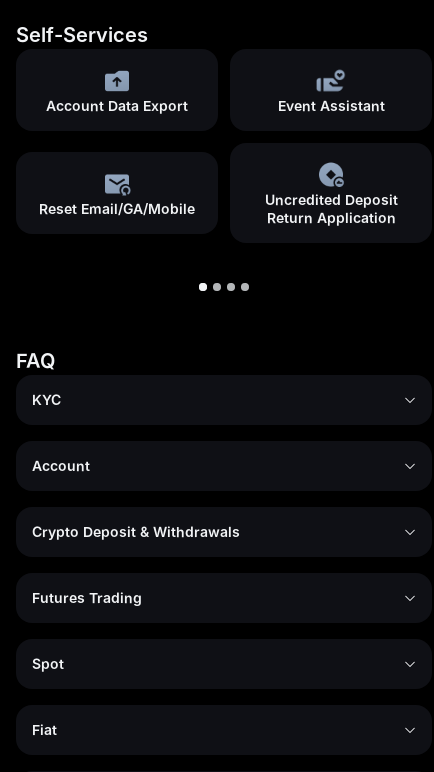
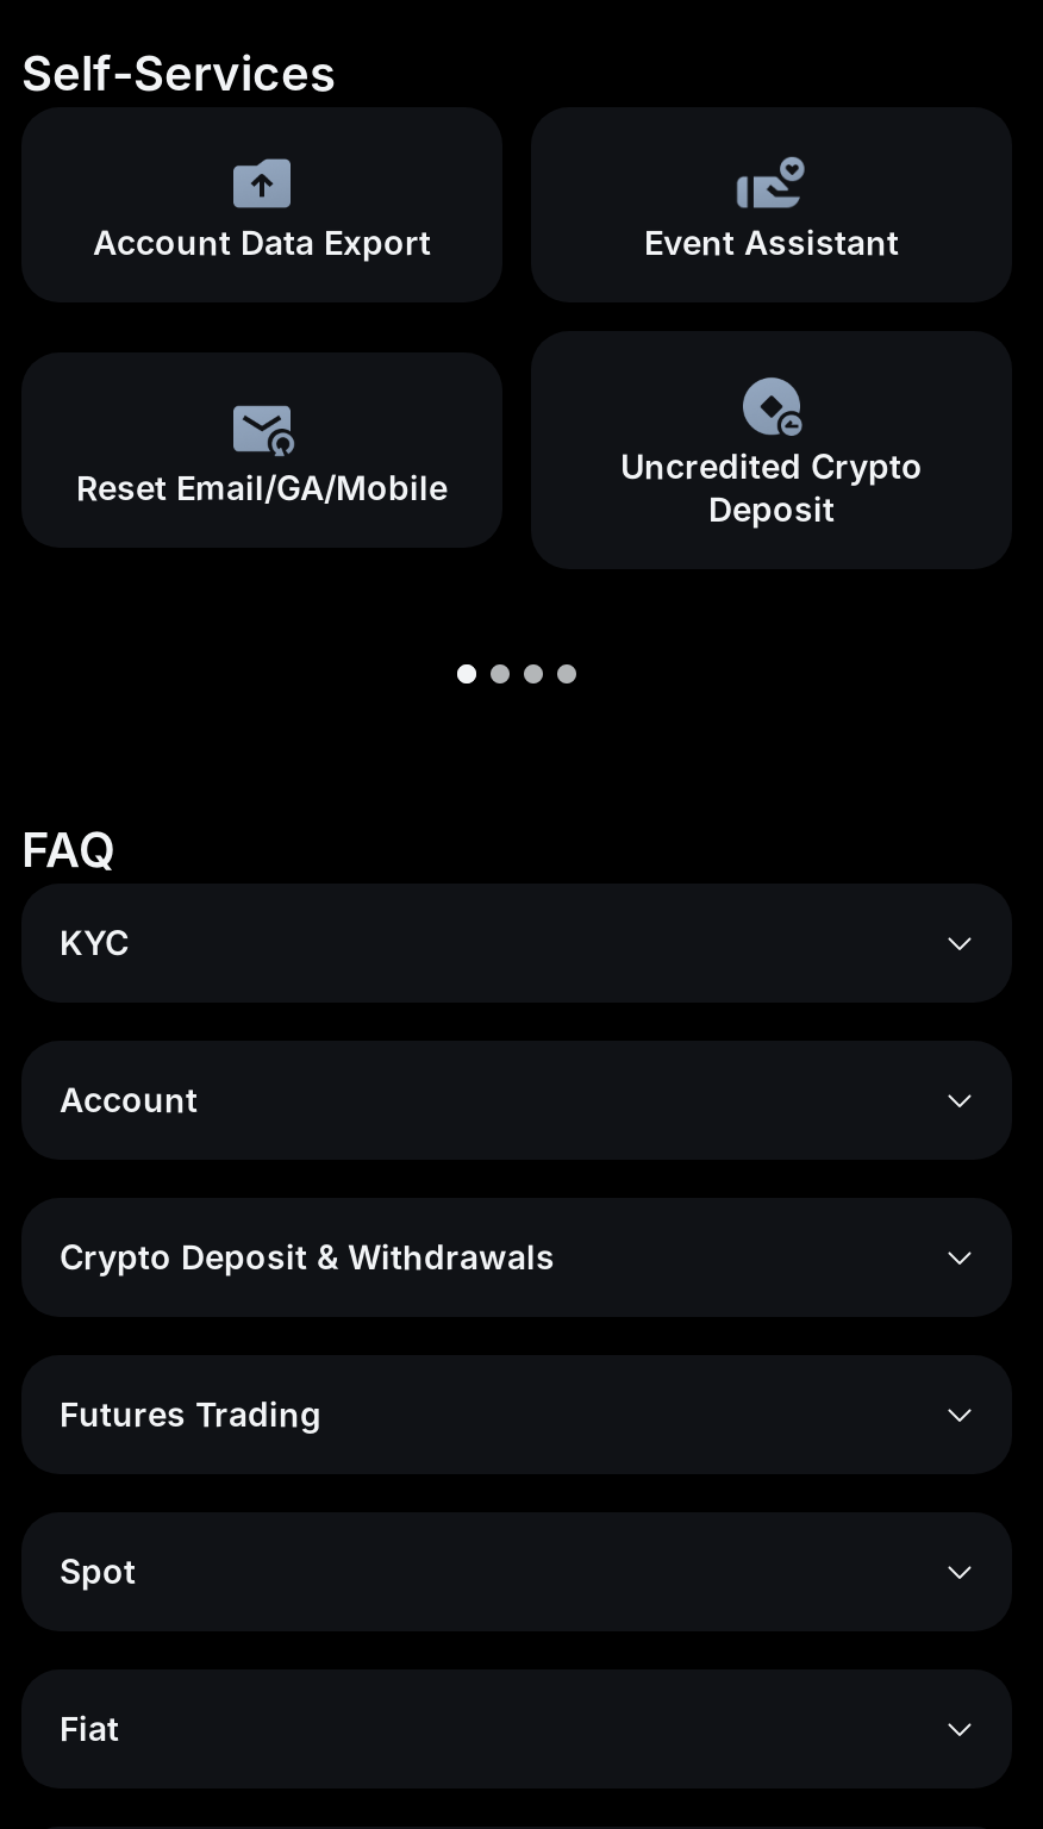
- Uncredited Deposit
- Return Application
+ Uncredited Crypto
+ Deposit
